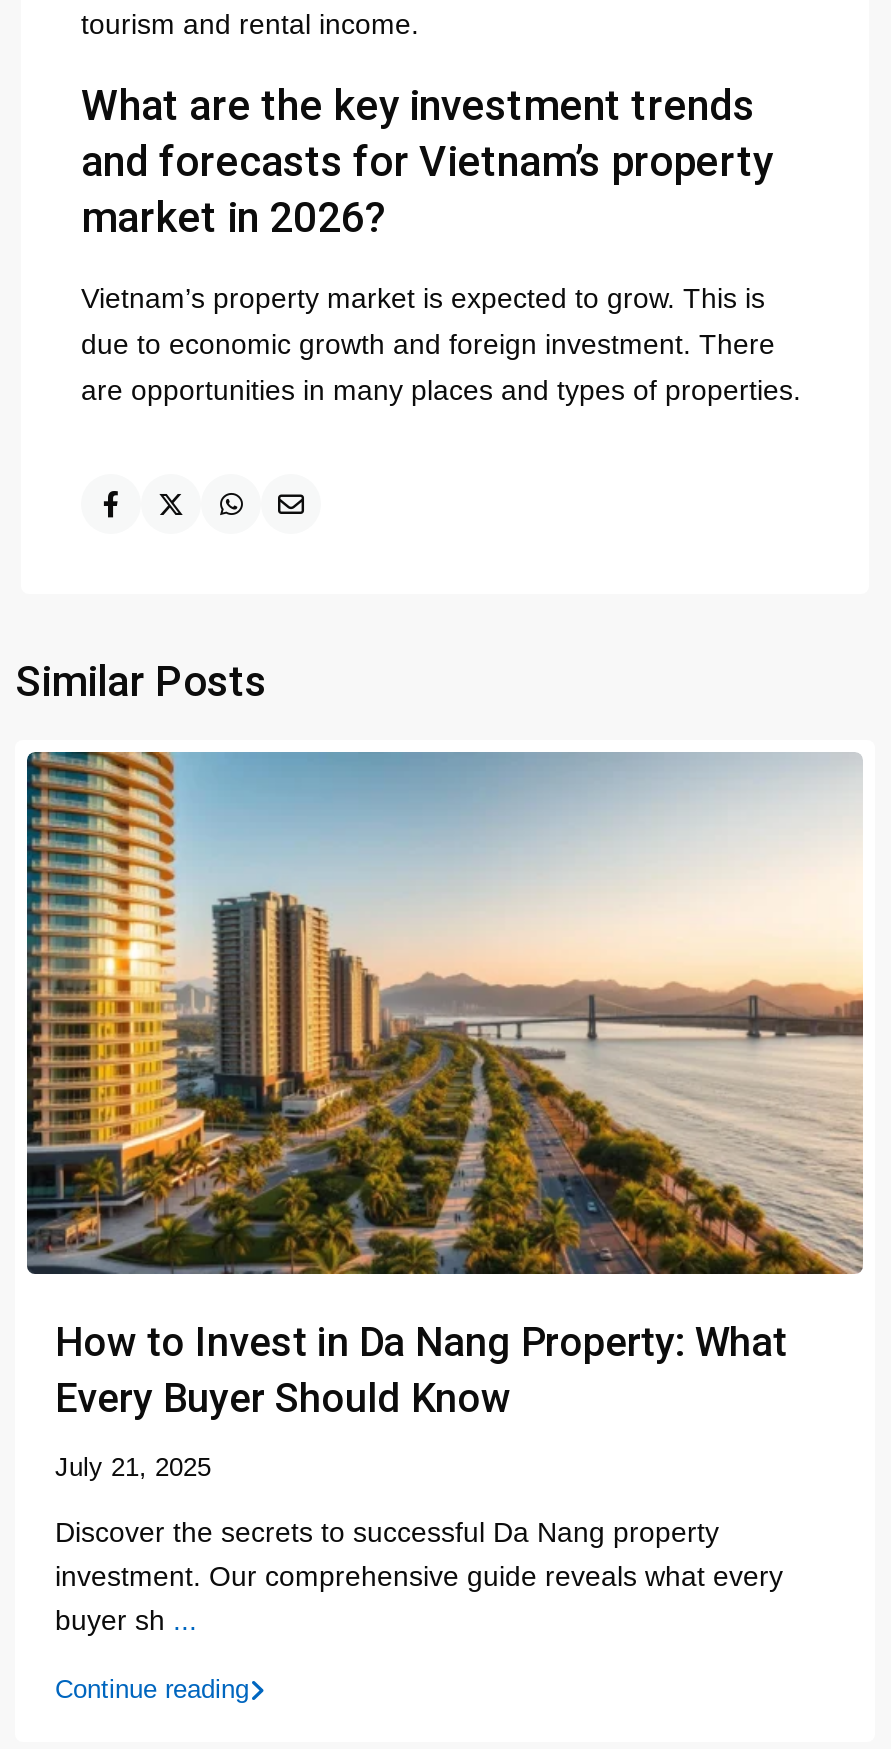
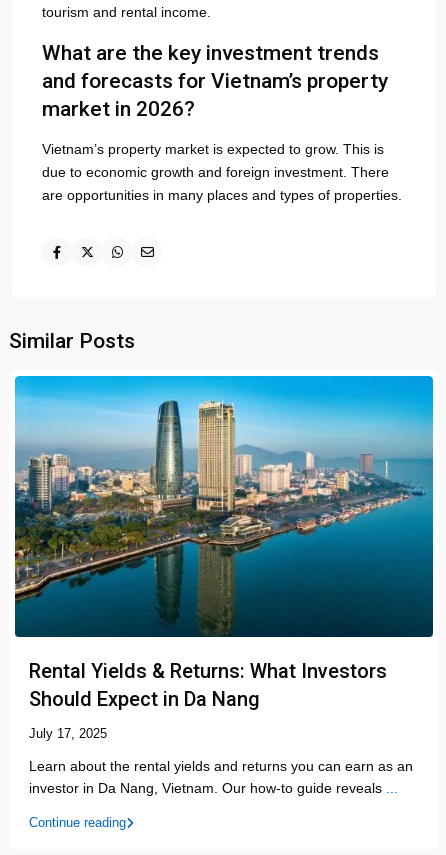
- [image]
- How to Invest in Da Nang Property: What
- Every Buyer Should Know
+ [image]
+ Rental Yields & Returns: What Investors
+ Should Expect in Da Nang

- July 21, 2025
+ July 17, 2025

- Discover the secrets to successful Da Nang property
- investment. Our comprehensive guide reveals what every
- buyer sh...
+ Learn about the rental yields and returns you can earn as an
+ investor in Da Nang, Vietnam. Our how-to guide reveals...
